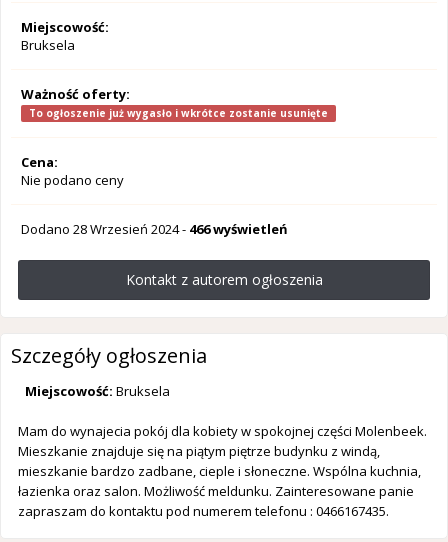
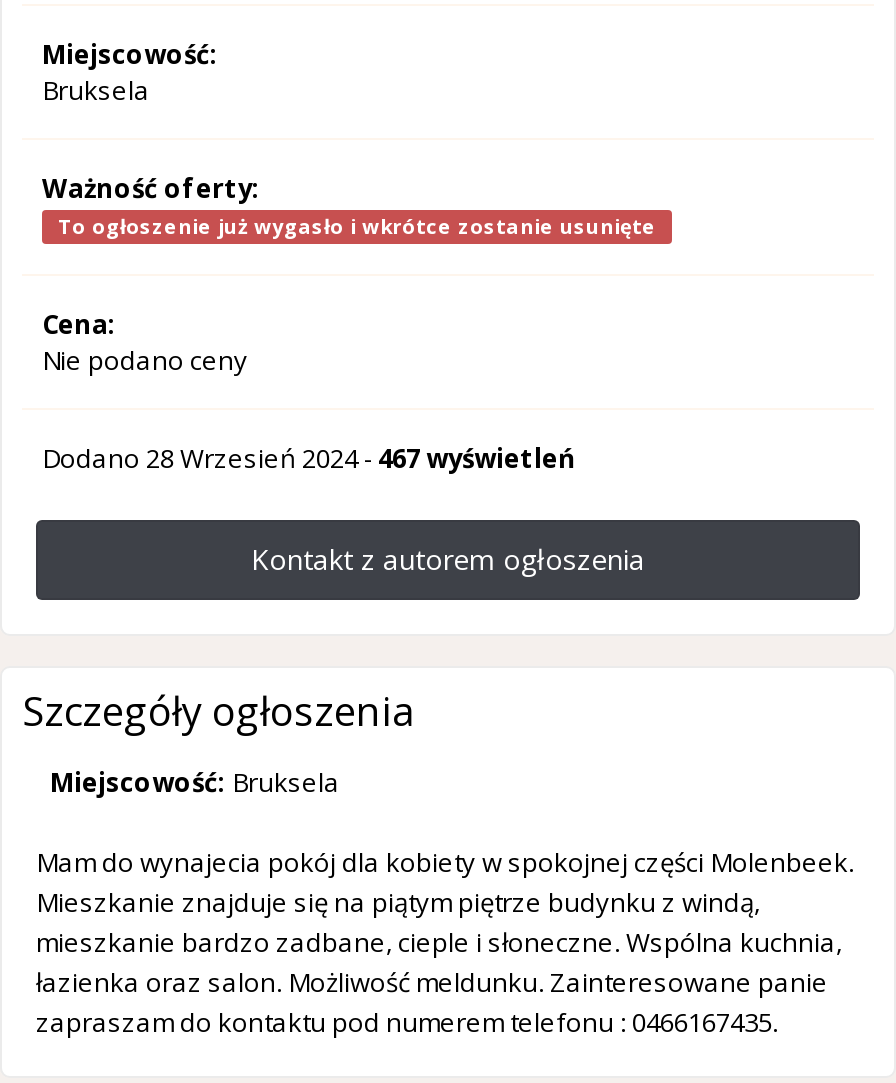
- Dodano 28 Wrzesień 2024- 466 wyświetleń
+ Dodano 28 Wrzesień 2024- 467 wyświetleń
